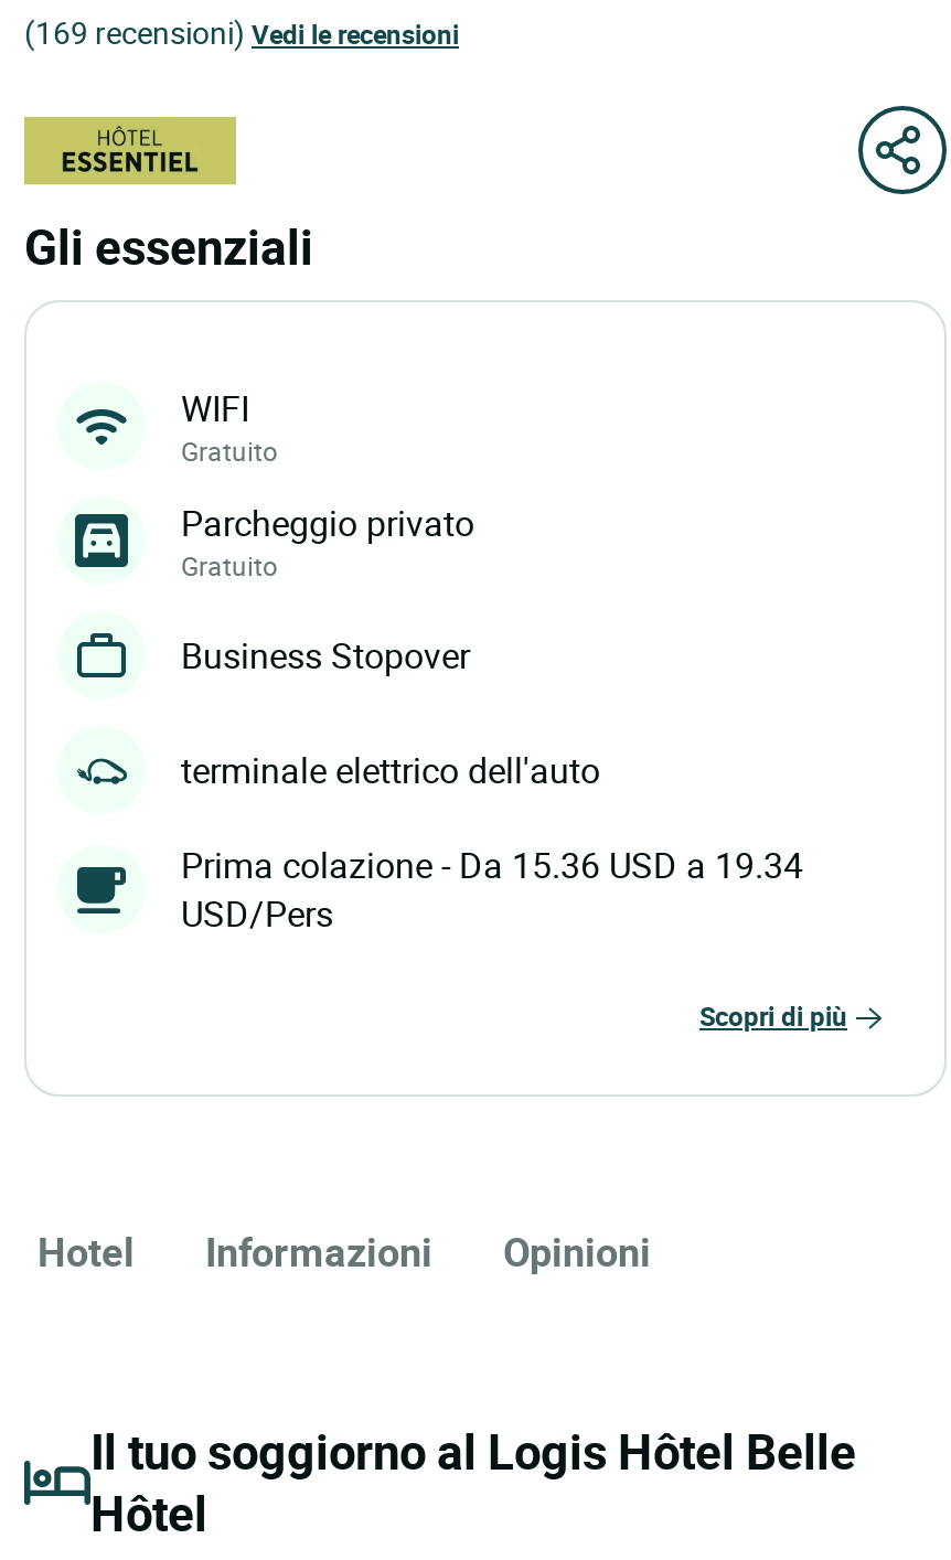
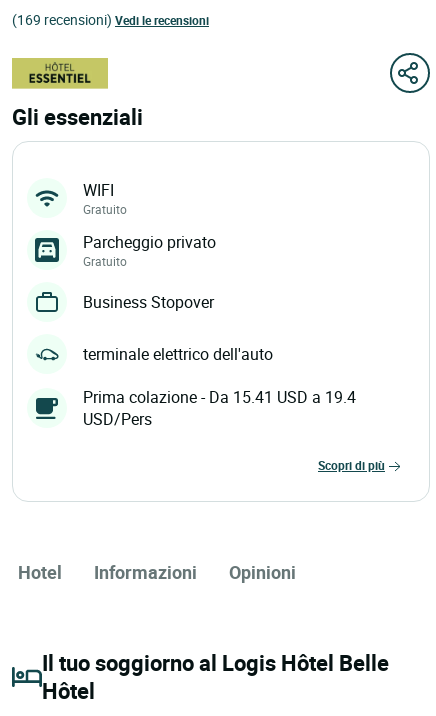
- Prima colazione - Da 15.36 USD a 19.34
+ Prima colazione - Da 15.41 USD a 19.4
